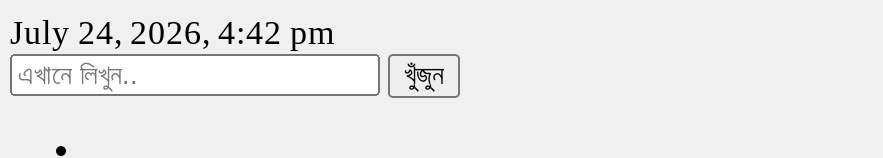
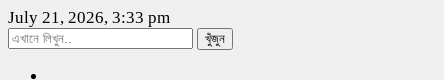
- July 24, 2026, 4:42 pm
+ July 21, 2026, 3:33 pm
